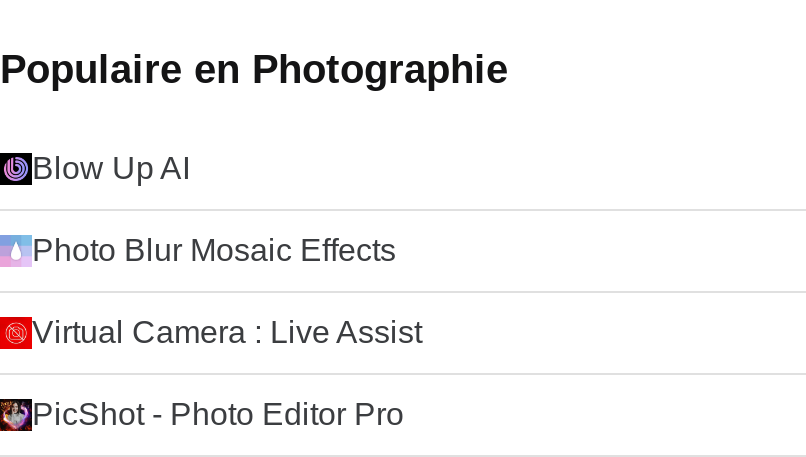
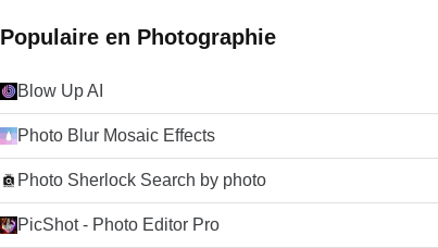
- Virtual Camera : Live Assist
+ Photo Sherlock Search by photo
